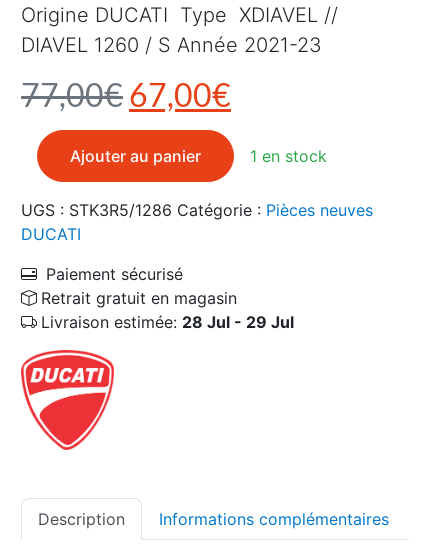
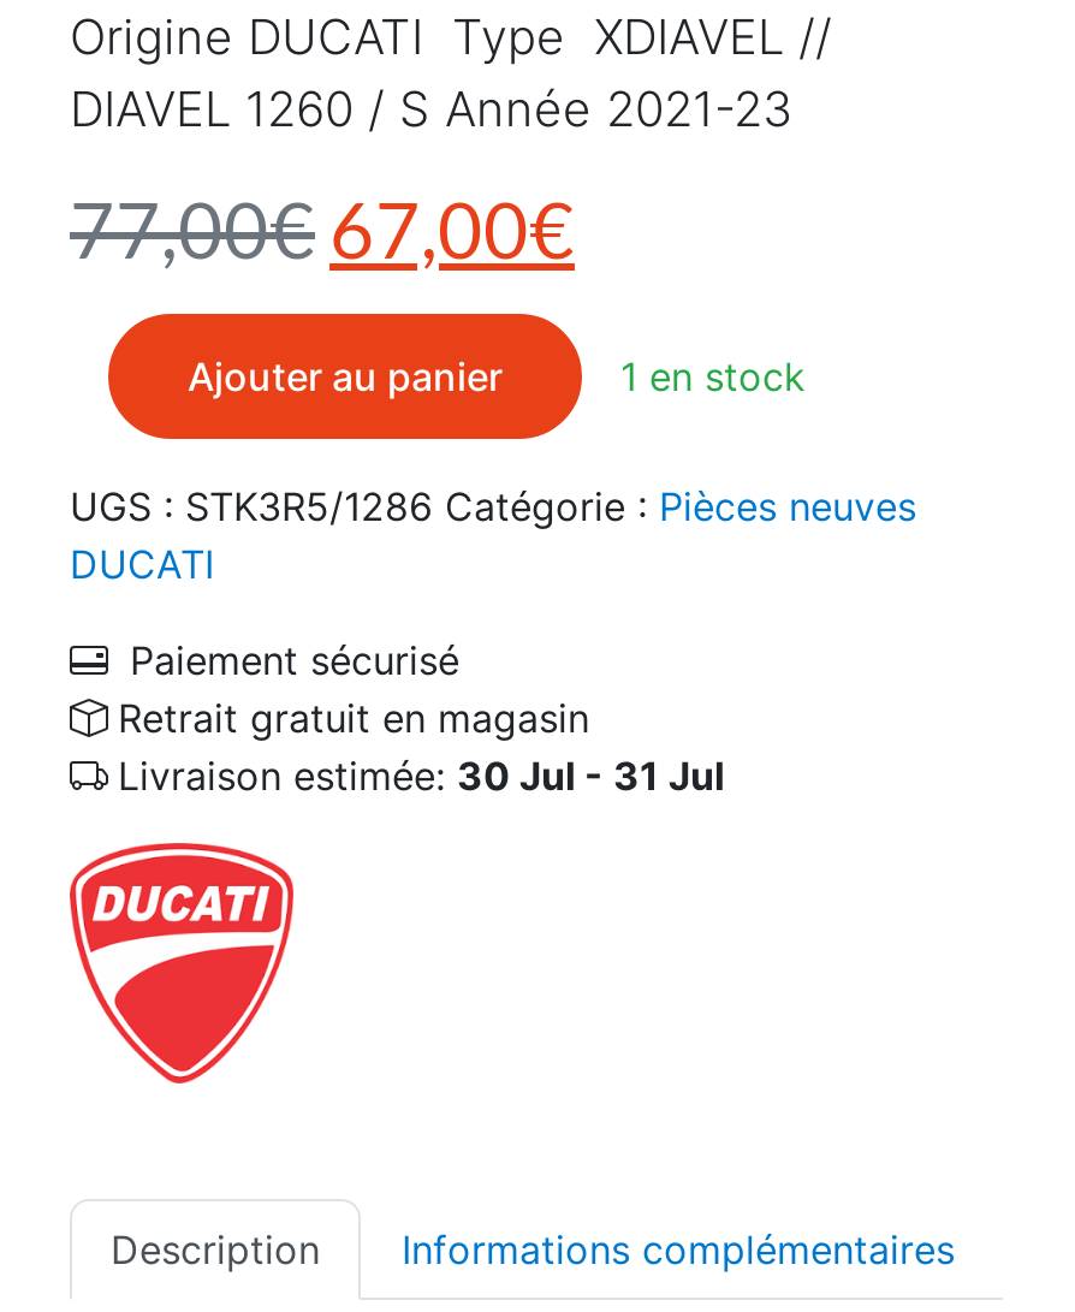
- Livraison estimée: 28 Jul - 29 Jul
+ Livraison estimée: 30 Jul - 31 Jul
